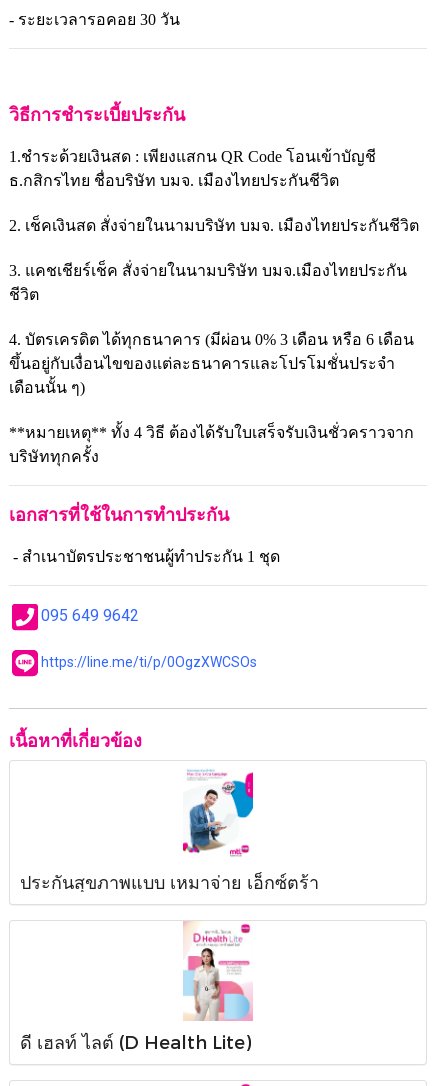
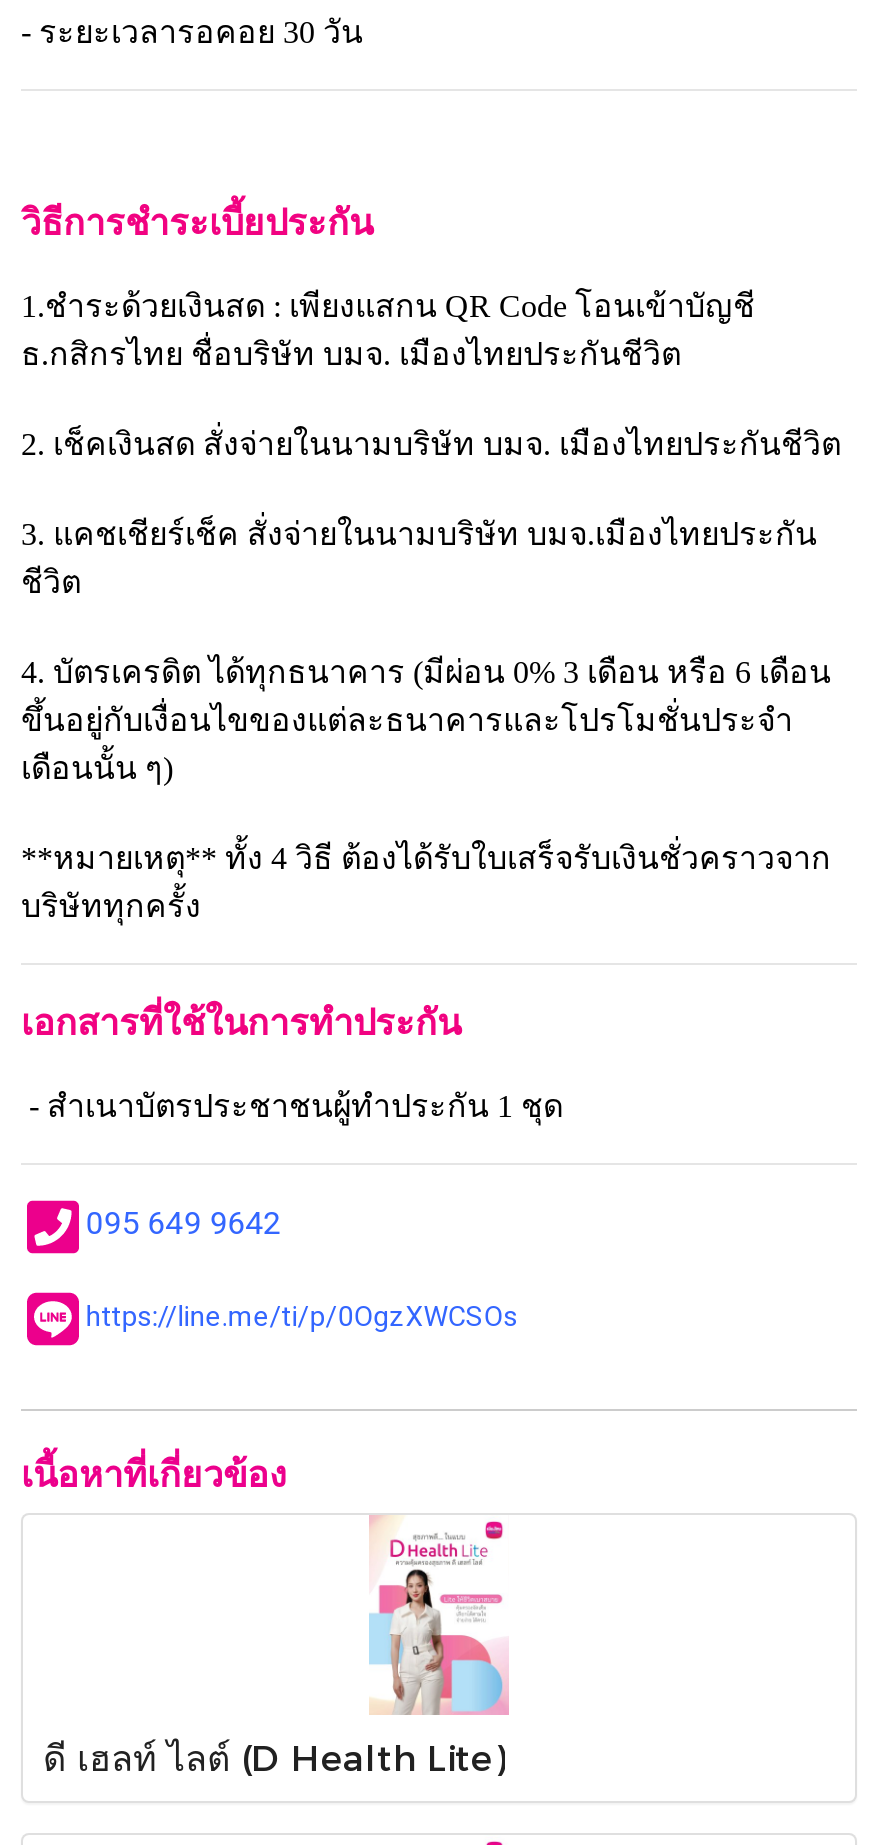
- [image]
- ประกันสุขภาพแบบ เหมาจ่าย เอ็กซ์ตร้า
